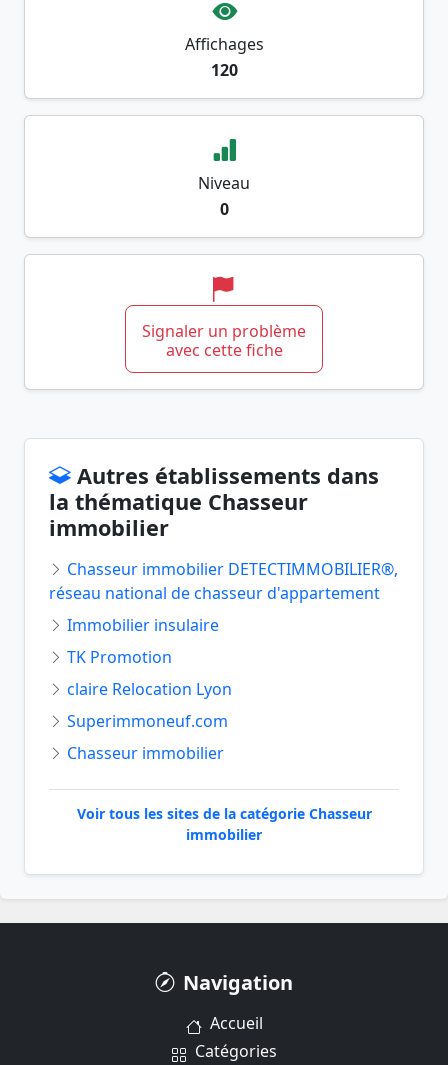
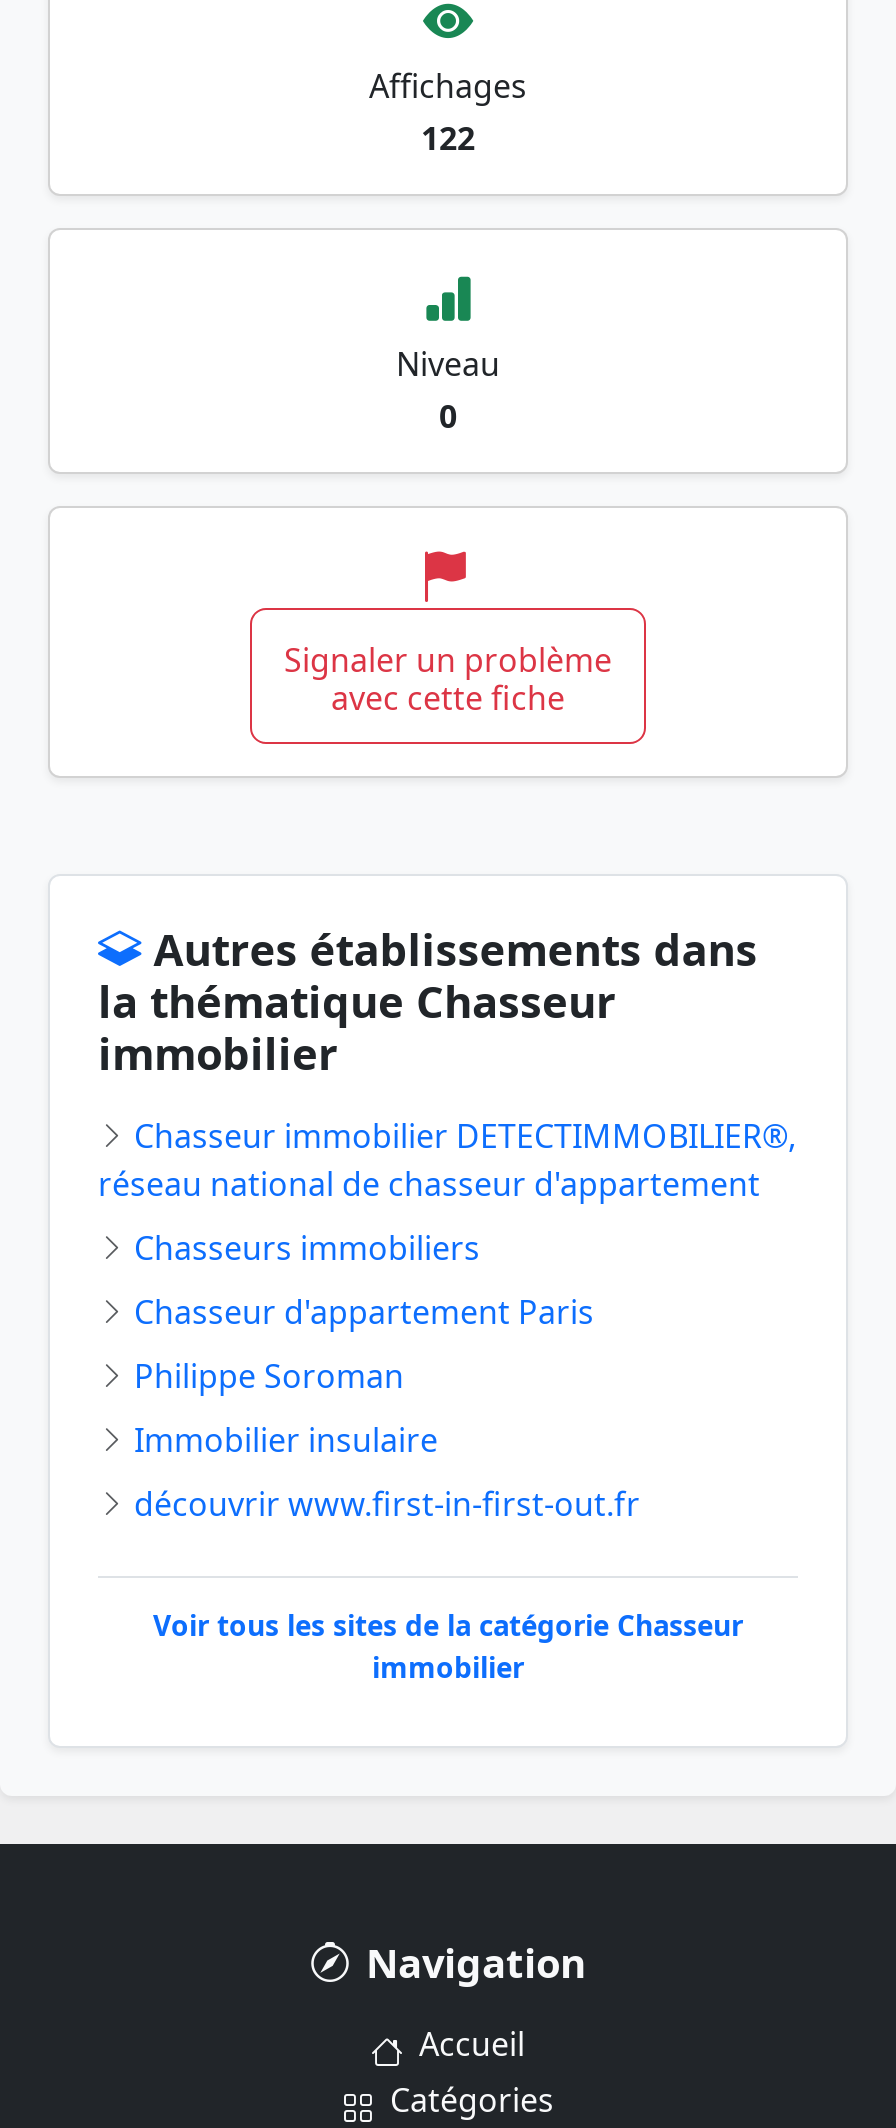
- 120
+ 122

+ Chasseurs immobiliers
+ Chasseur d'appartement Paris
+ Philippe Soroman

moved down: Immobilier insulaire

- TK Promotion
- claire Relocation Lyon
- Superimmoneuf.com
- Chasseur immobilier
+ découvrir www.first-in-first-out.fr
